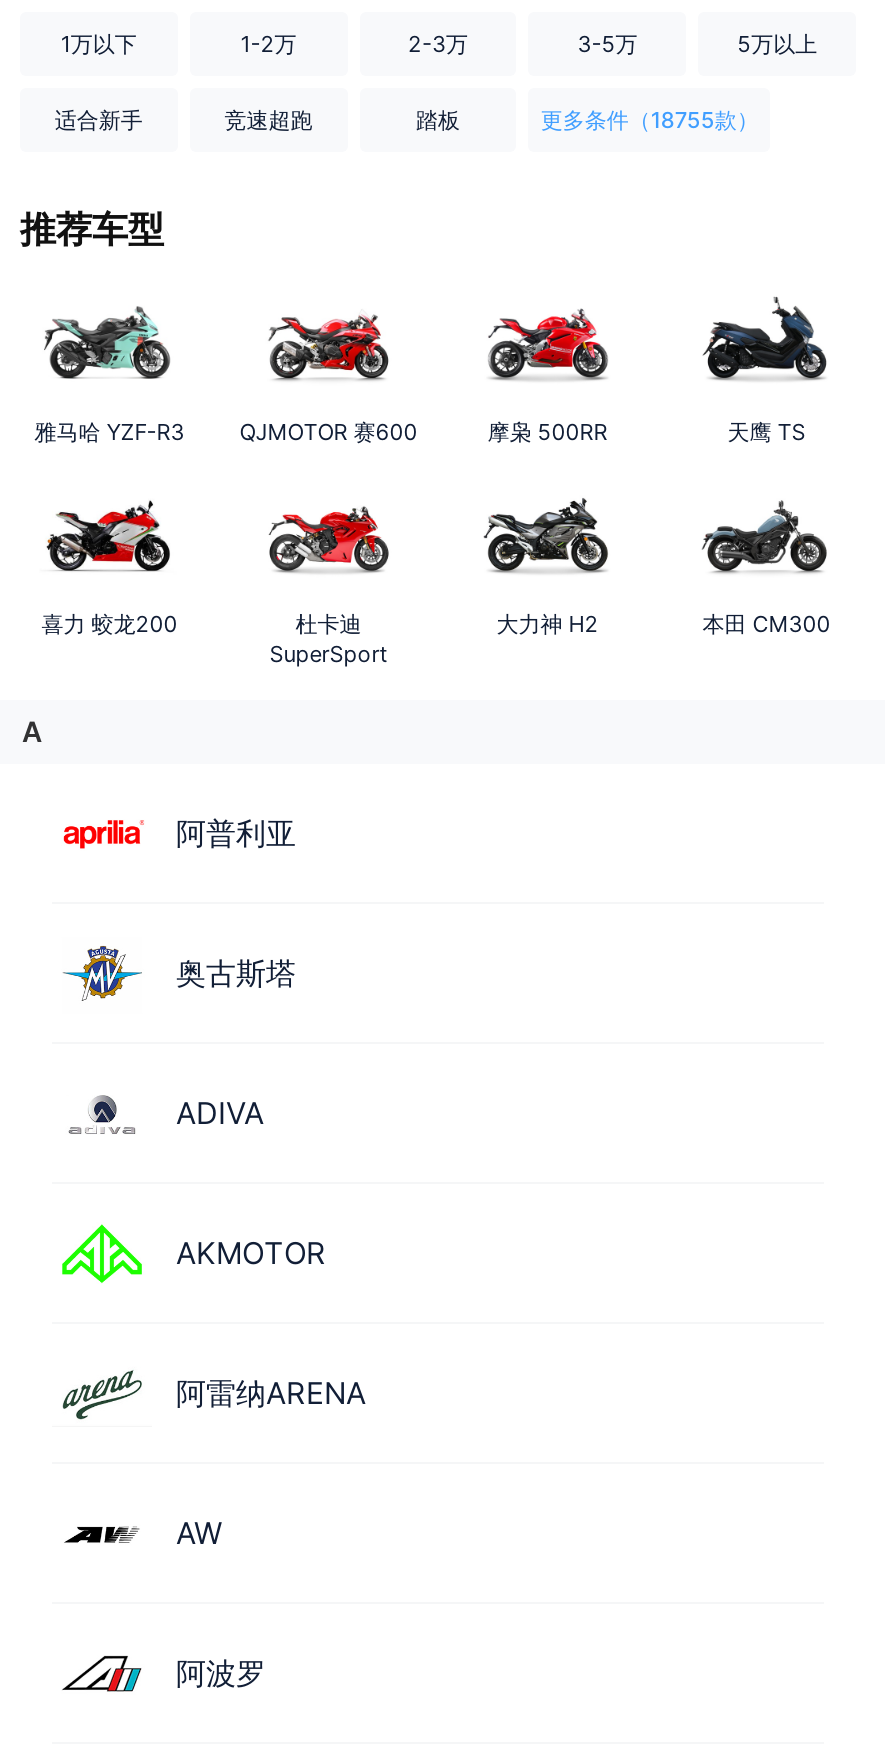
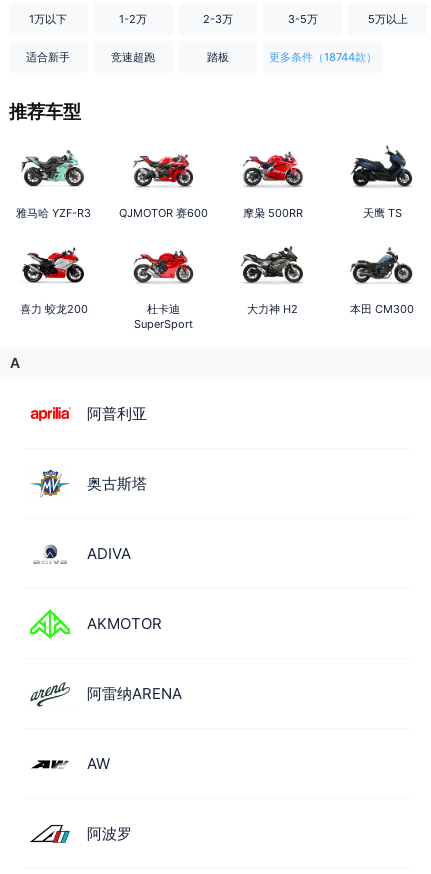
- 更多条件（18755款）
+ 更多条件（18744款）
